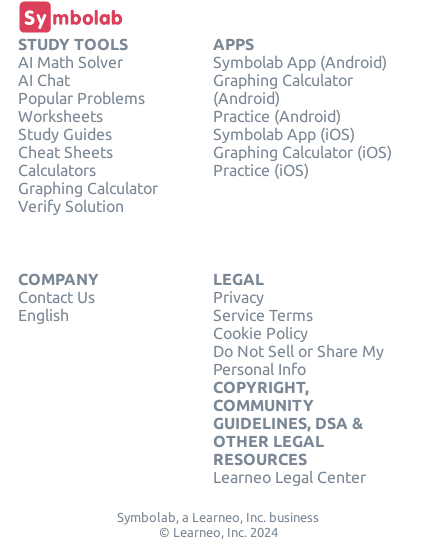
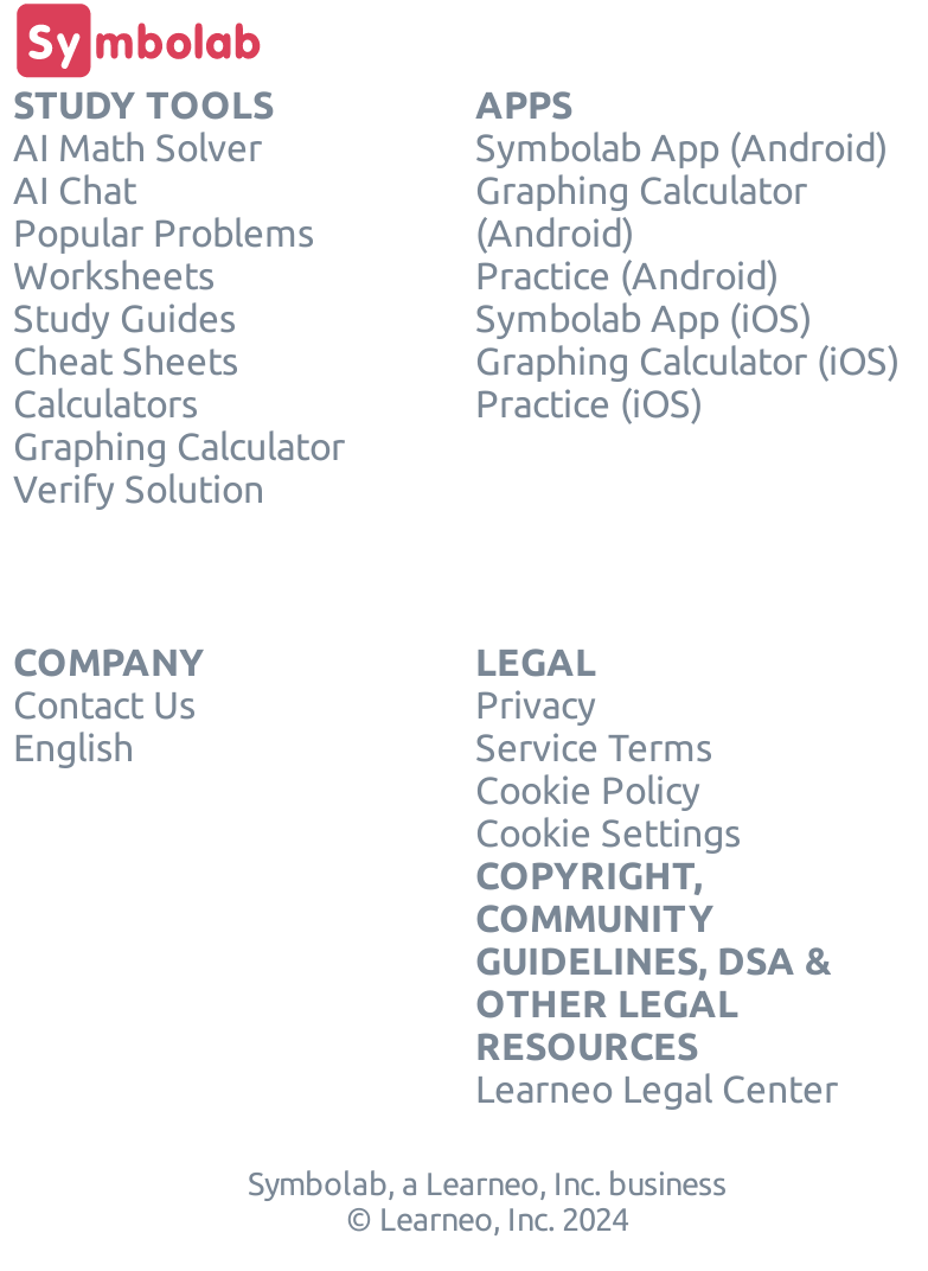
- Do Not Sell or Share My
- Personal Info
+ Cookie Settings
